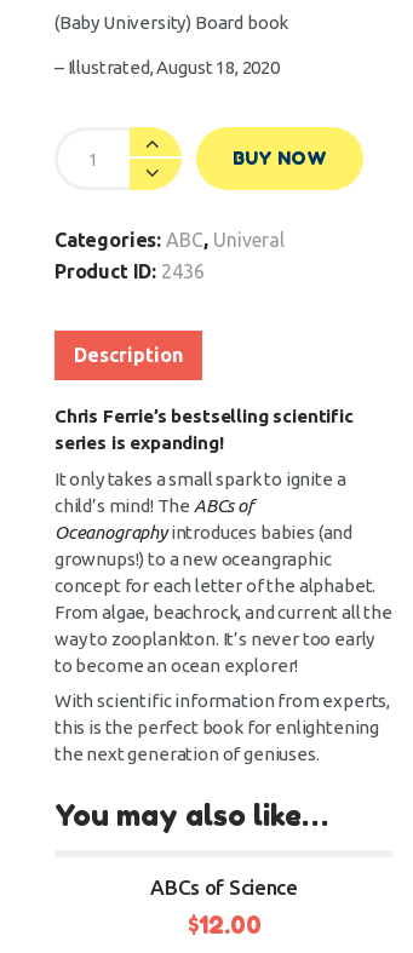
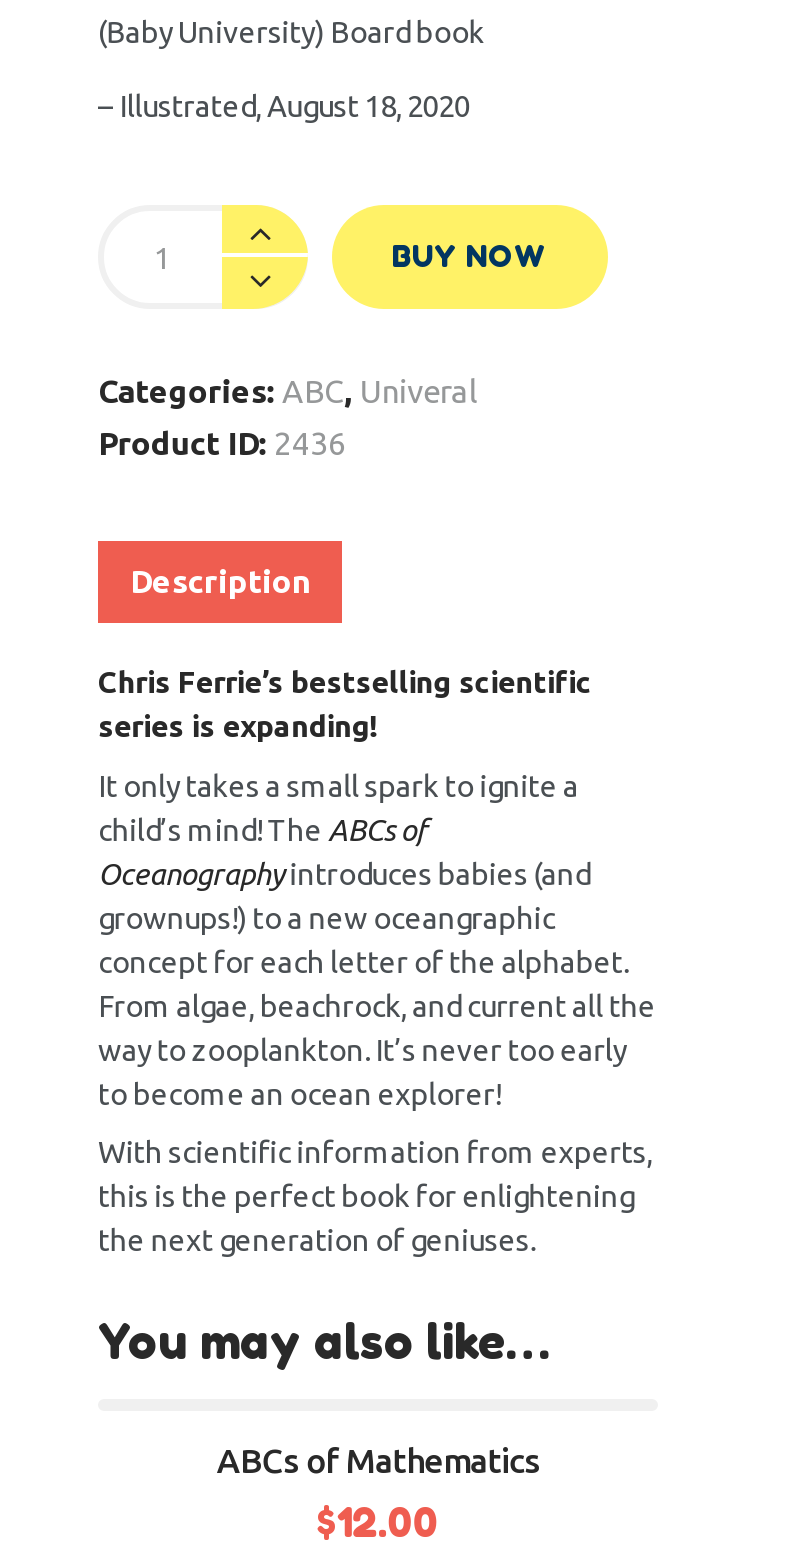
- ABCs of Science
+ ABCs of Mathematics
